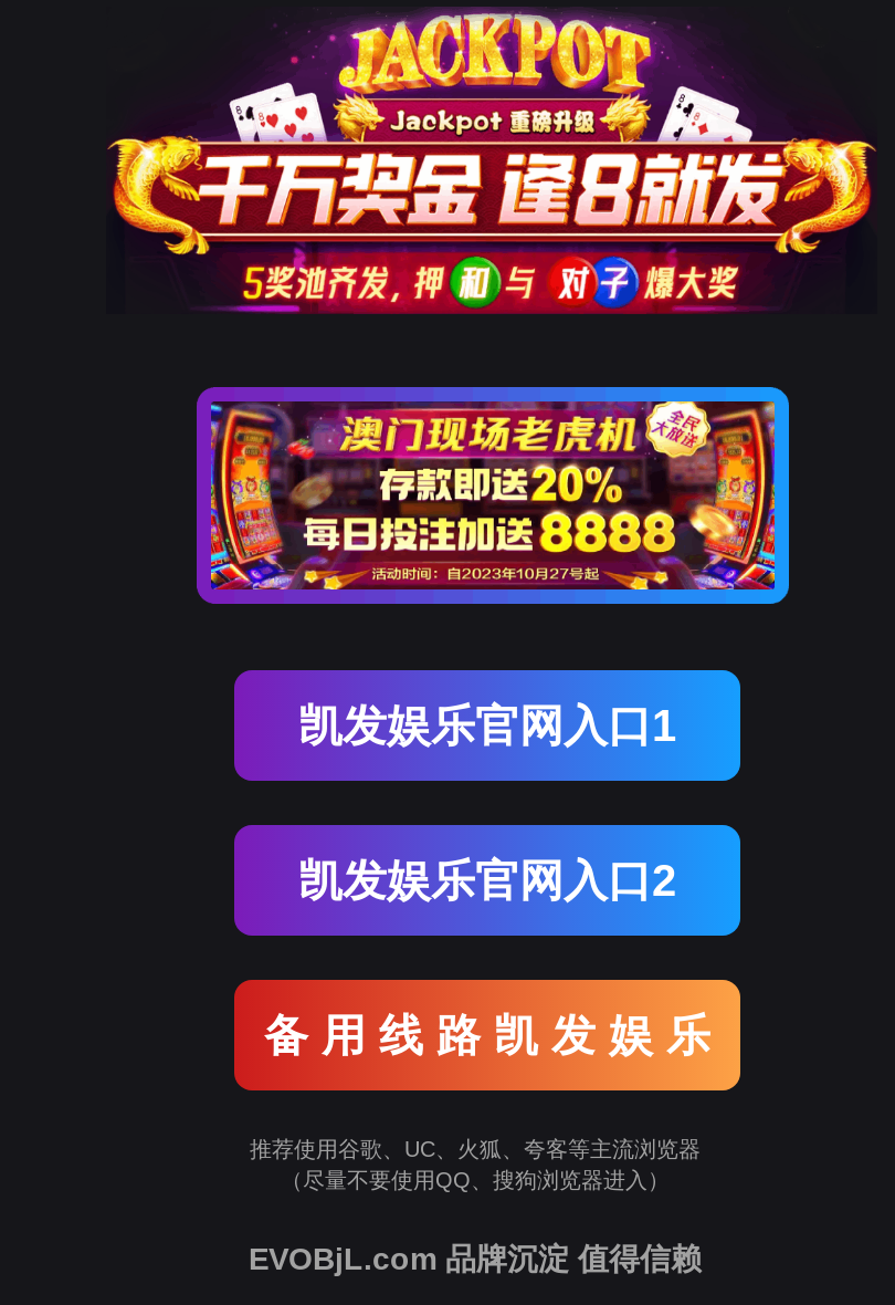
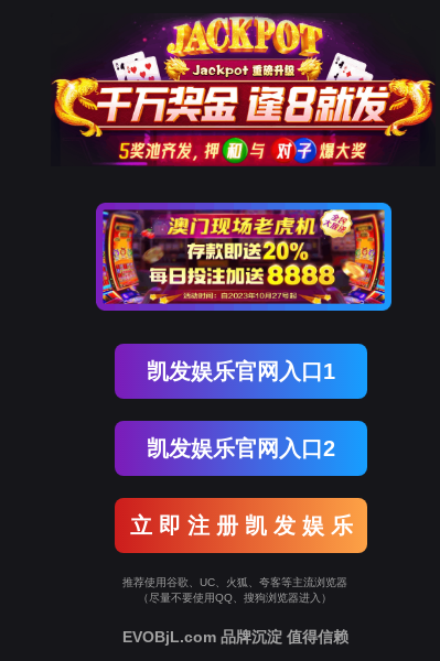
- 备 用 线 路 凯 发 娱 乐
+ 立 即 注 册 凯 发 娱 乐
